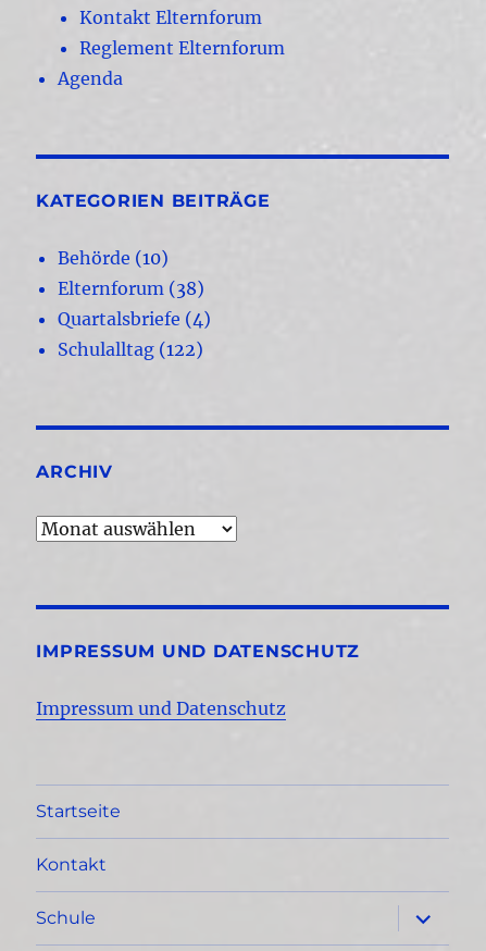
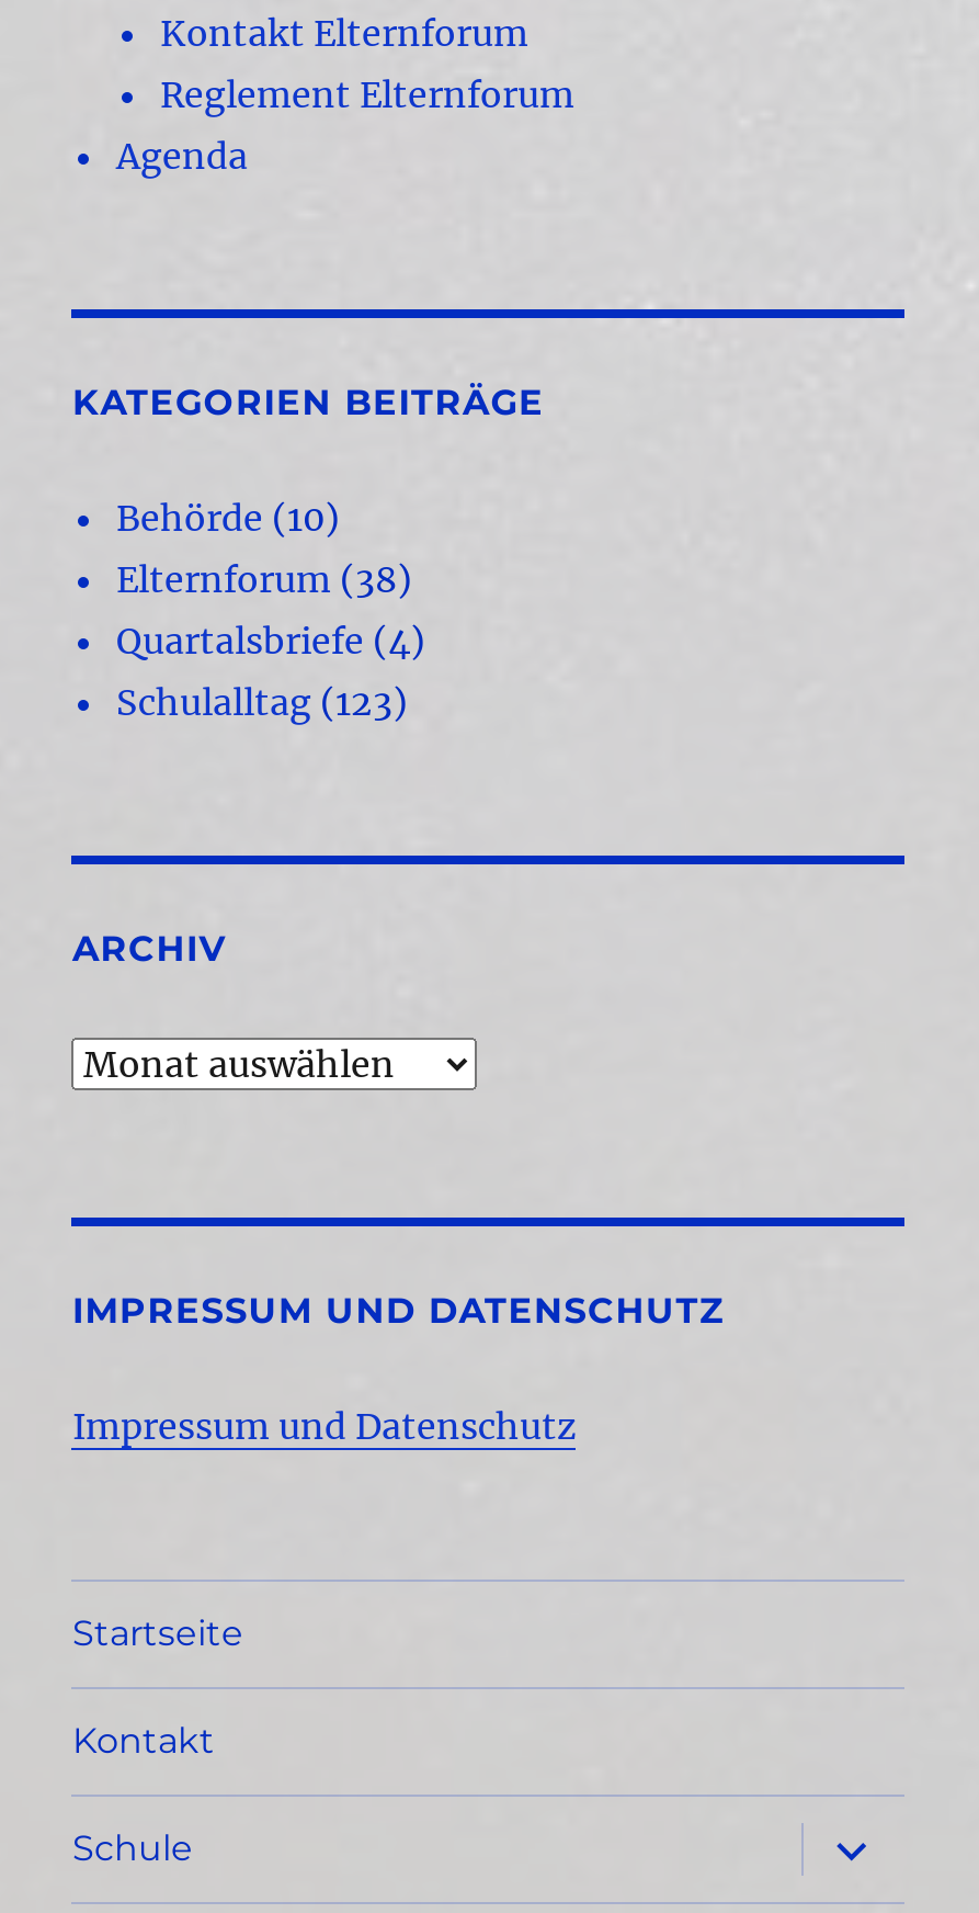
- Schulalltag (122)
+ Schulalltag (123)
